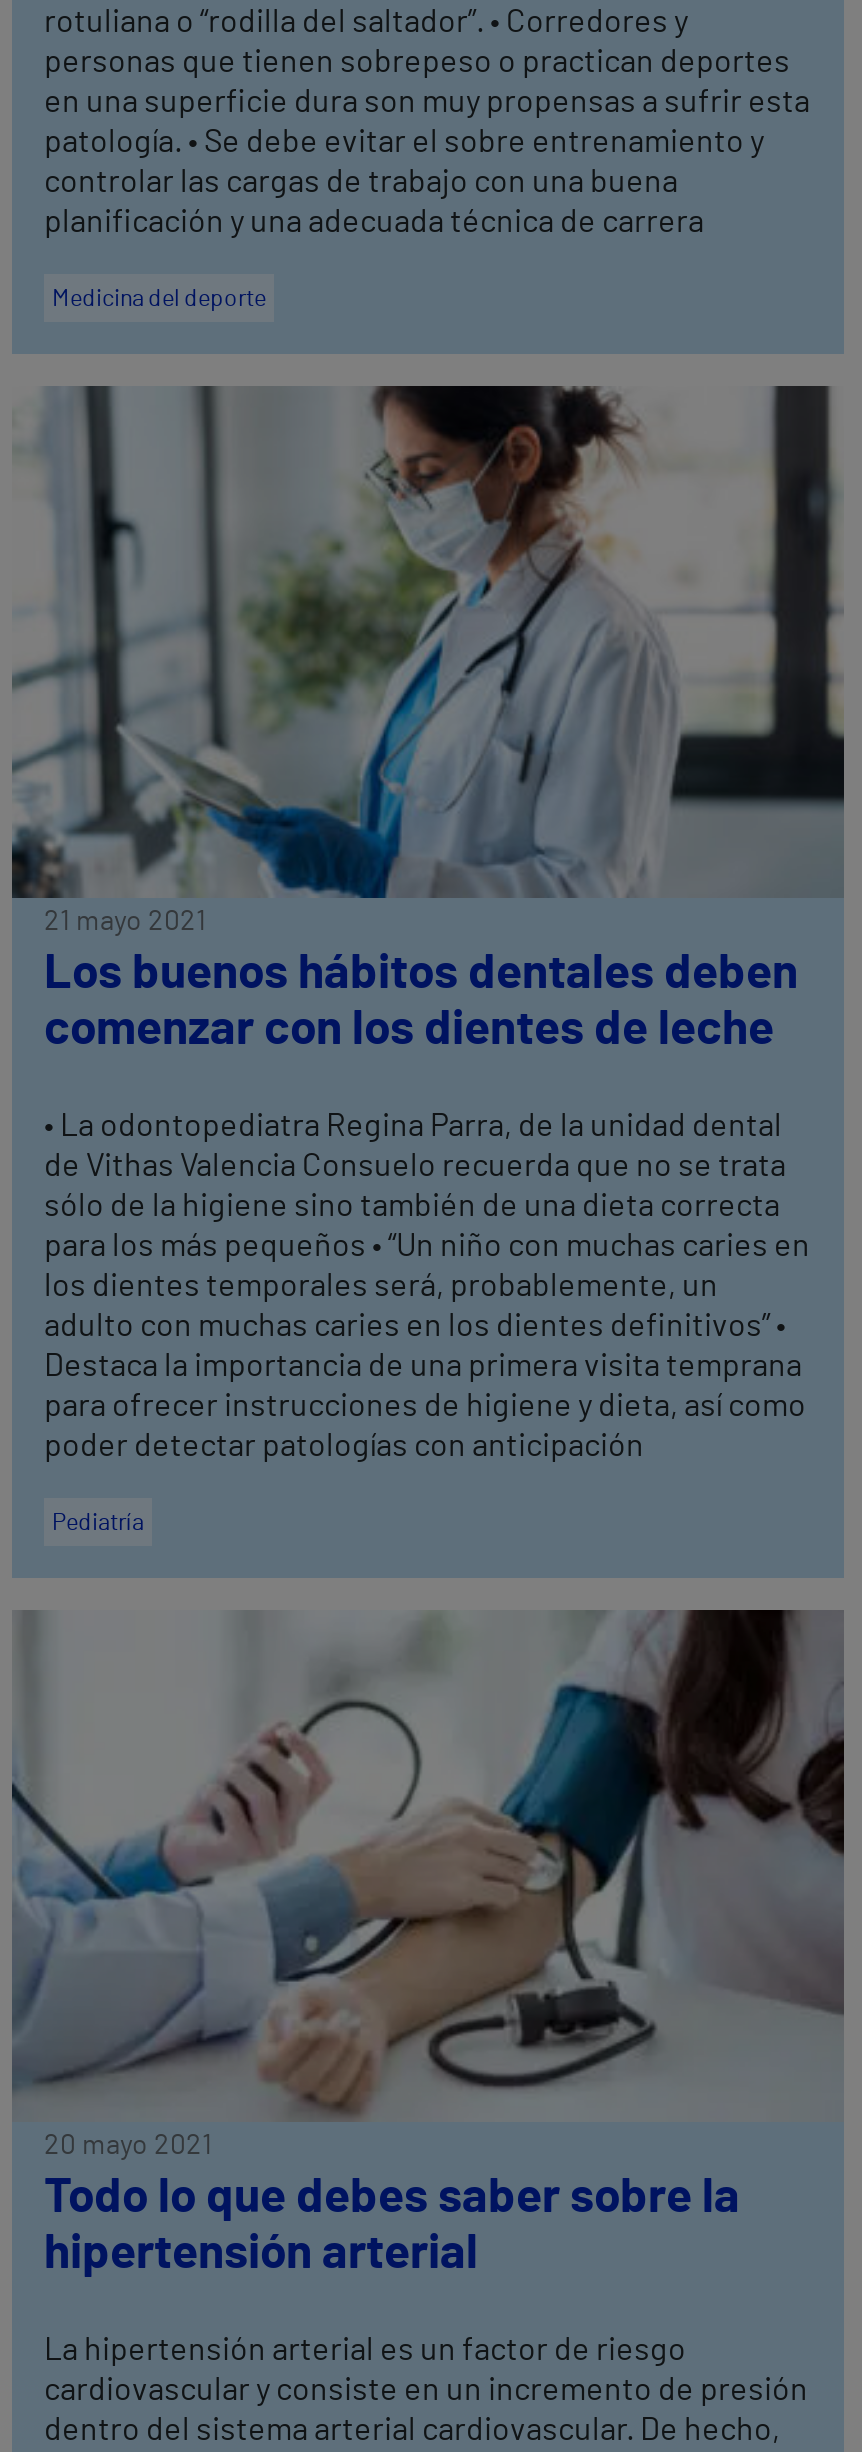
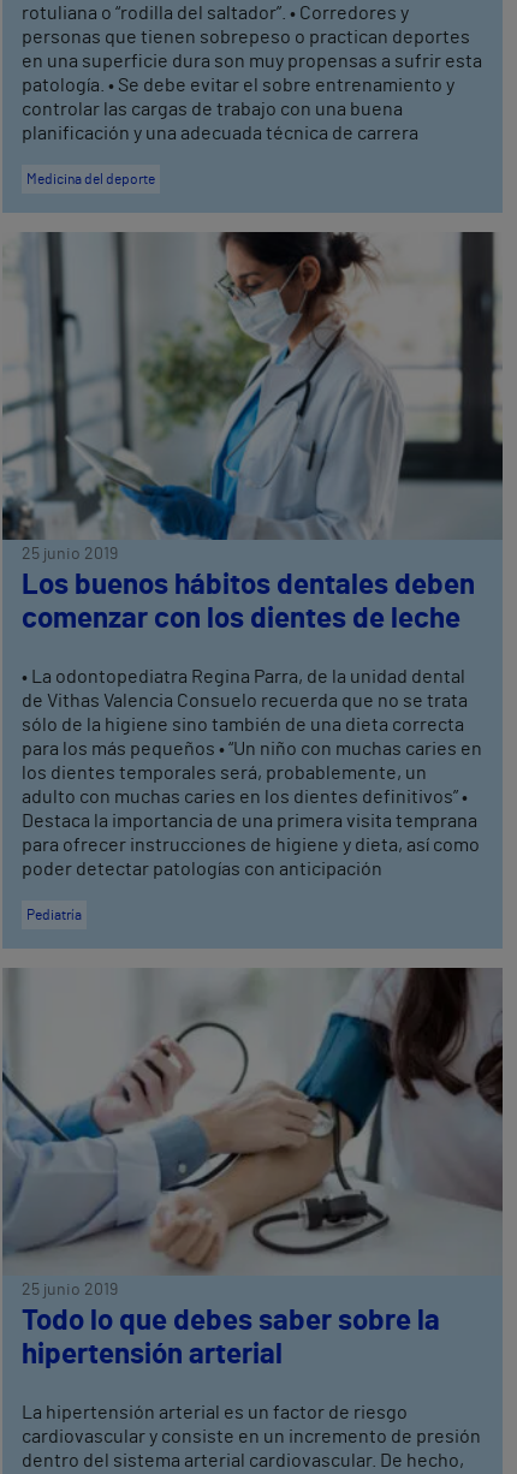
- 21 mayo 2021
+ 25 junio 2019

- 20 mayo 2021
+ 25 junio 2019
